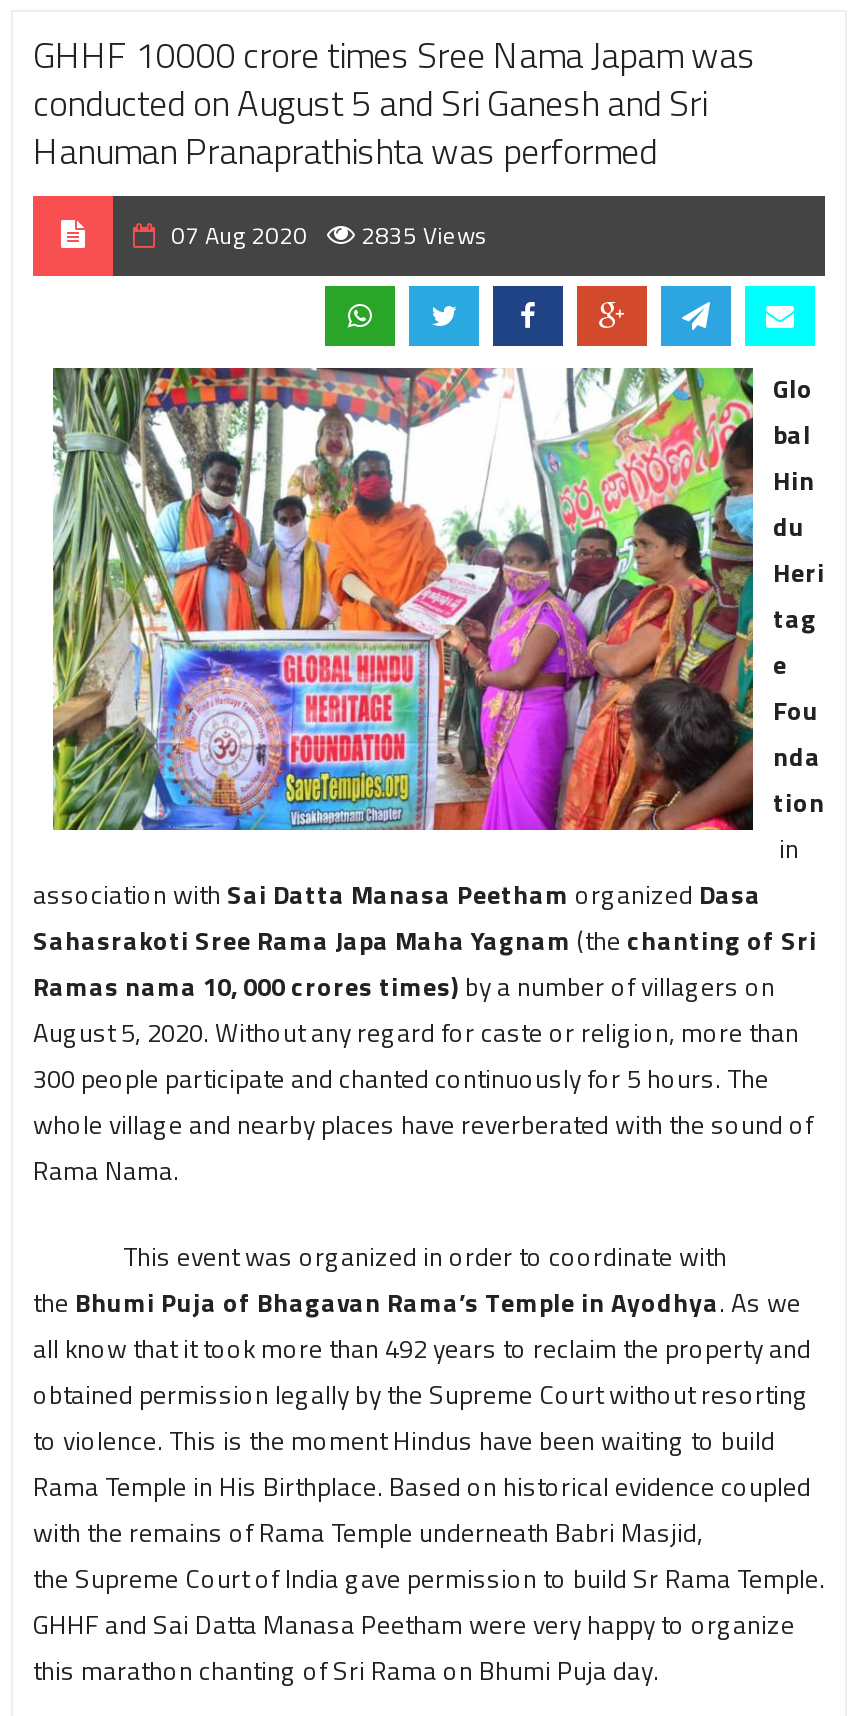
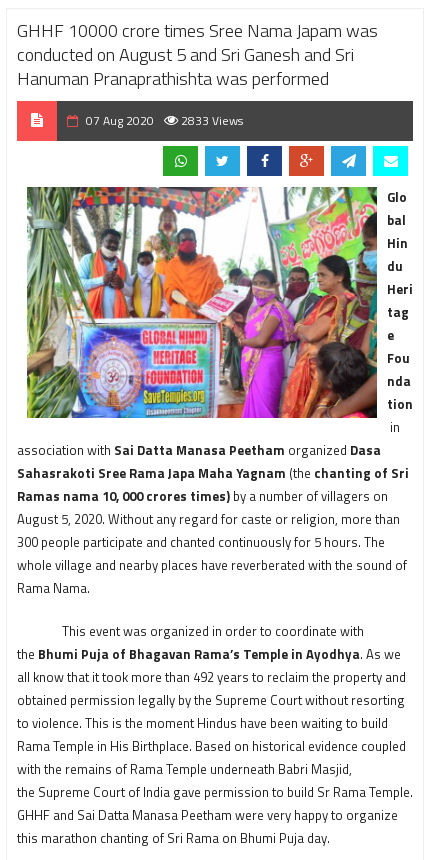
- 07 Aug 2020 2835 Views
+ 07 Aug 2020 2833 Views
